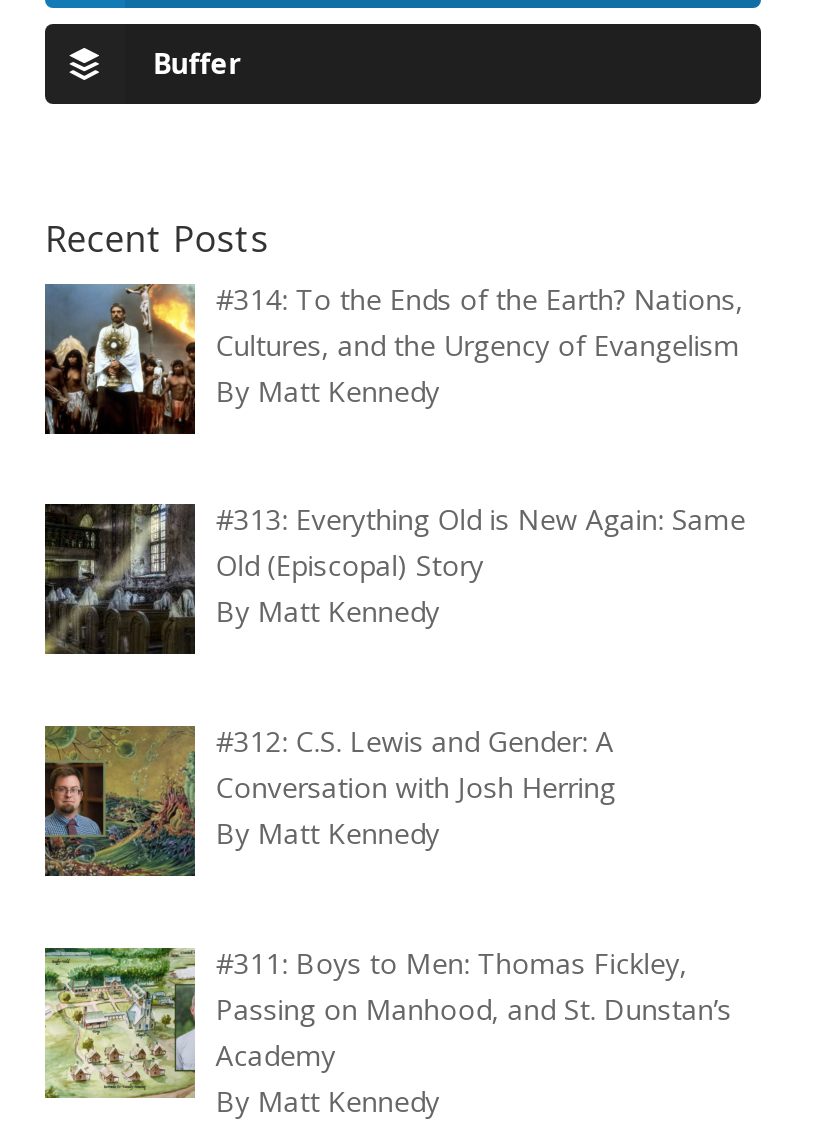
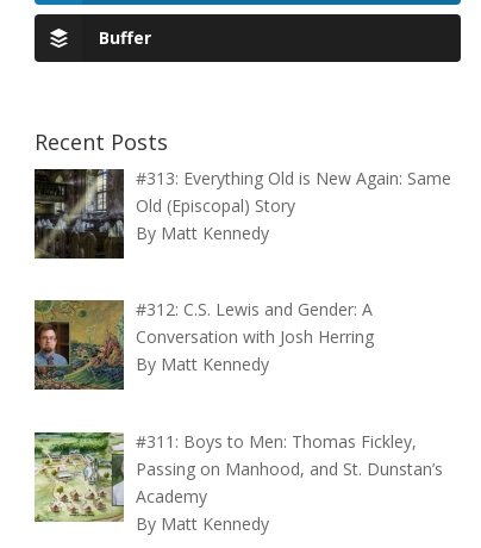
- [image]
- #314: To the Ends of the Earth? Nations,
- Cultures, and the Urgency of Evangelism
- By Matt Kennedy
